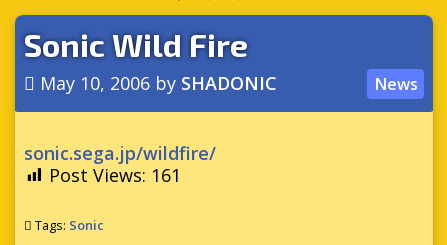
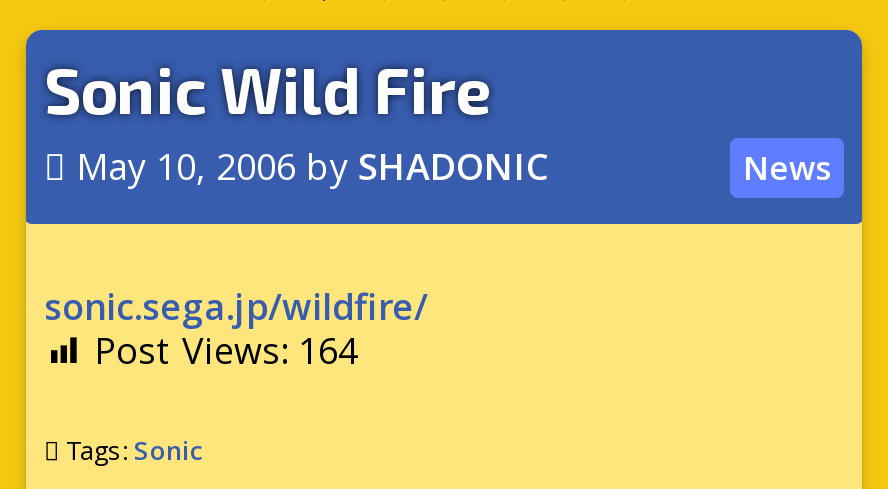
- Post Views: 161
+ Post Views: 164
